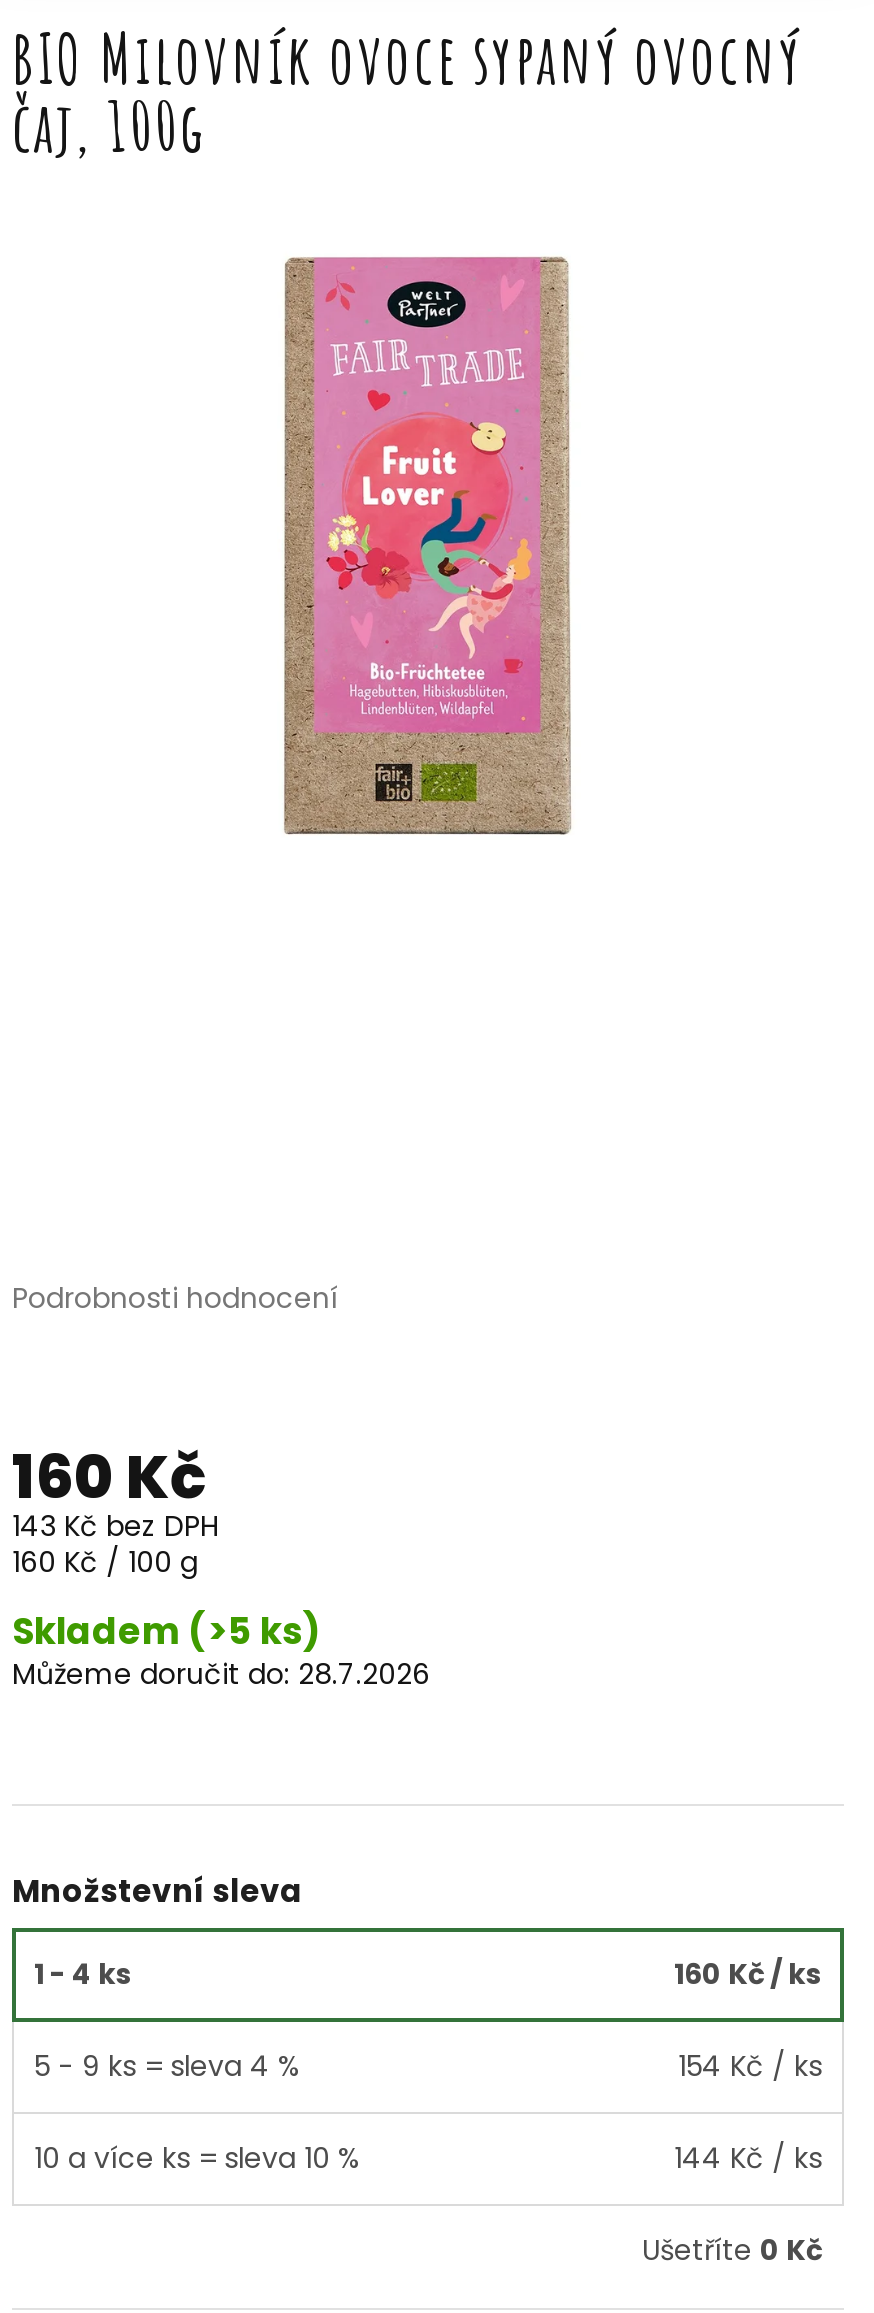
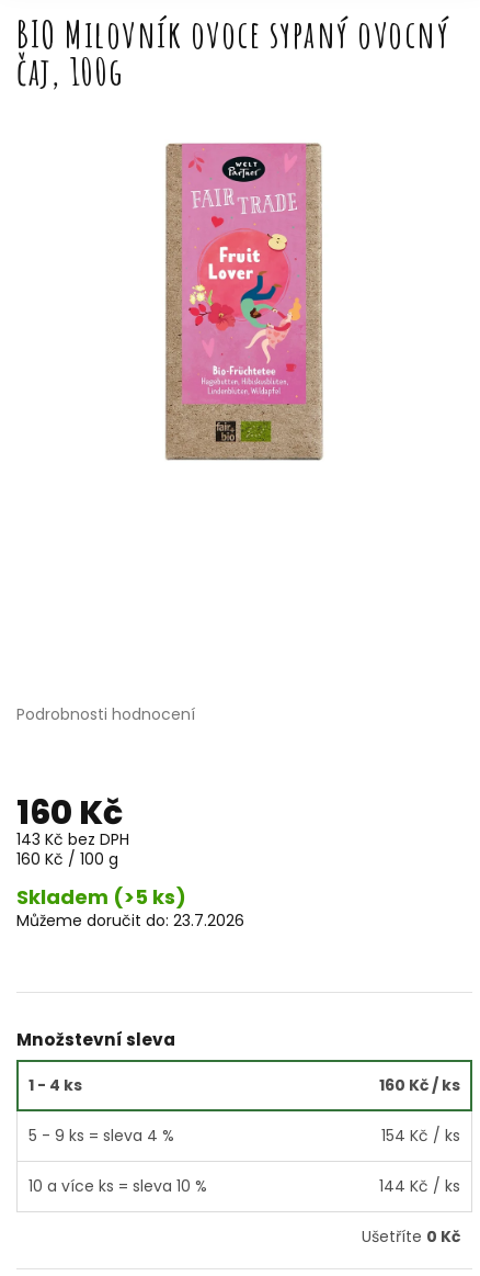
- Můžeme doručit do: 28.7.2026
+ Můžeme doručit do: 23.7.2026
